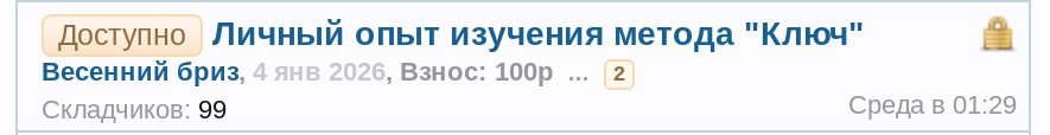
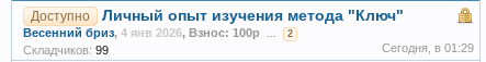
- Среда в 01:29
+ Сегодня, в 01:29
